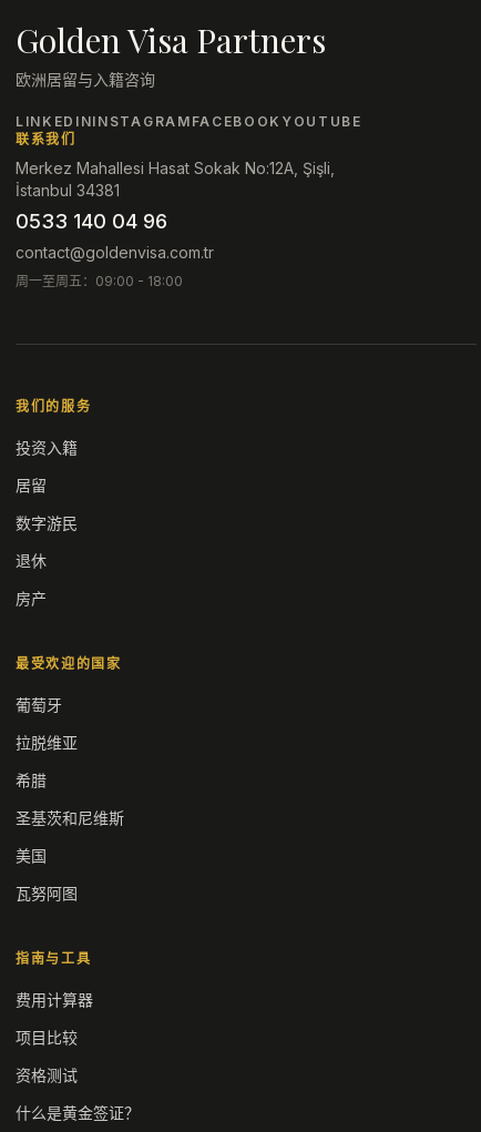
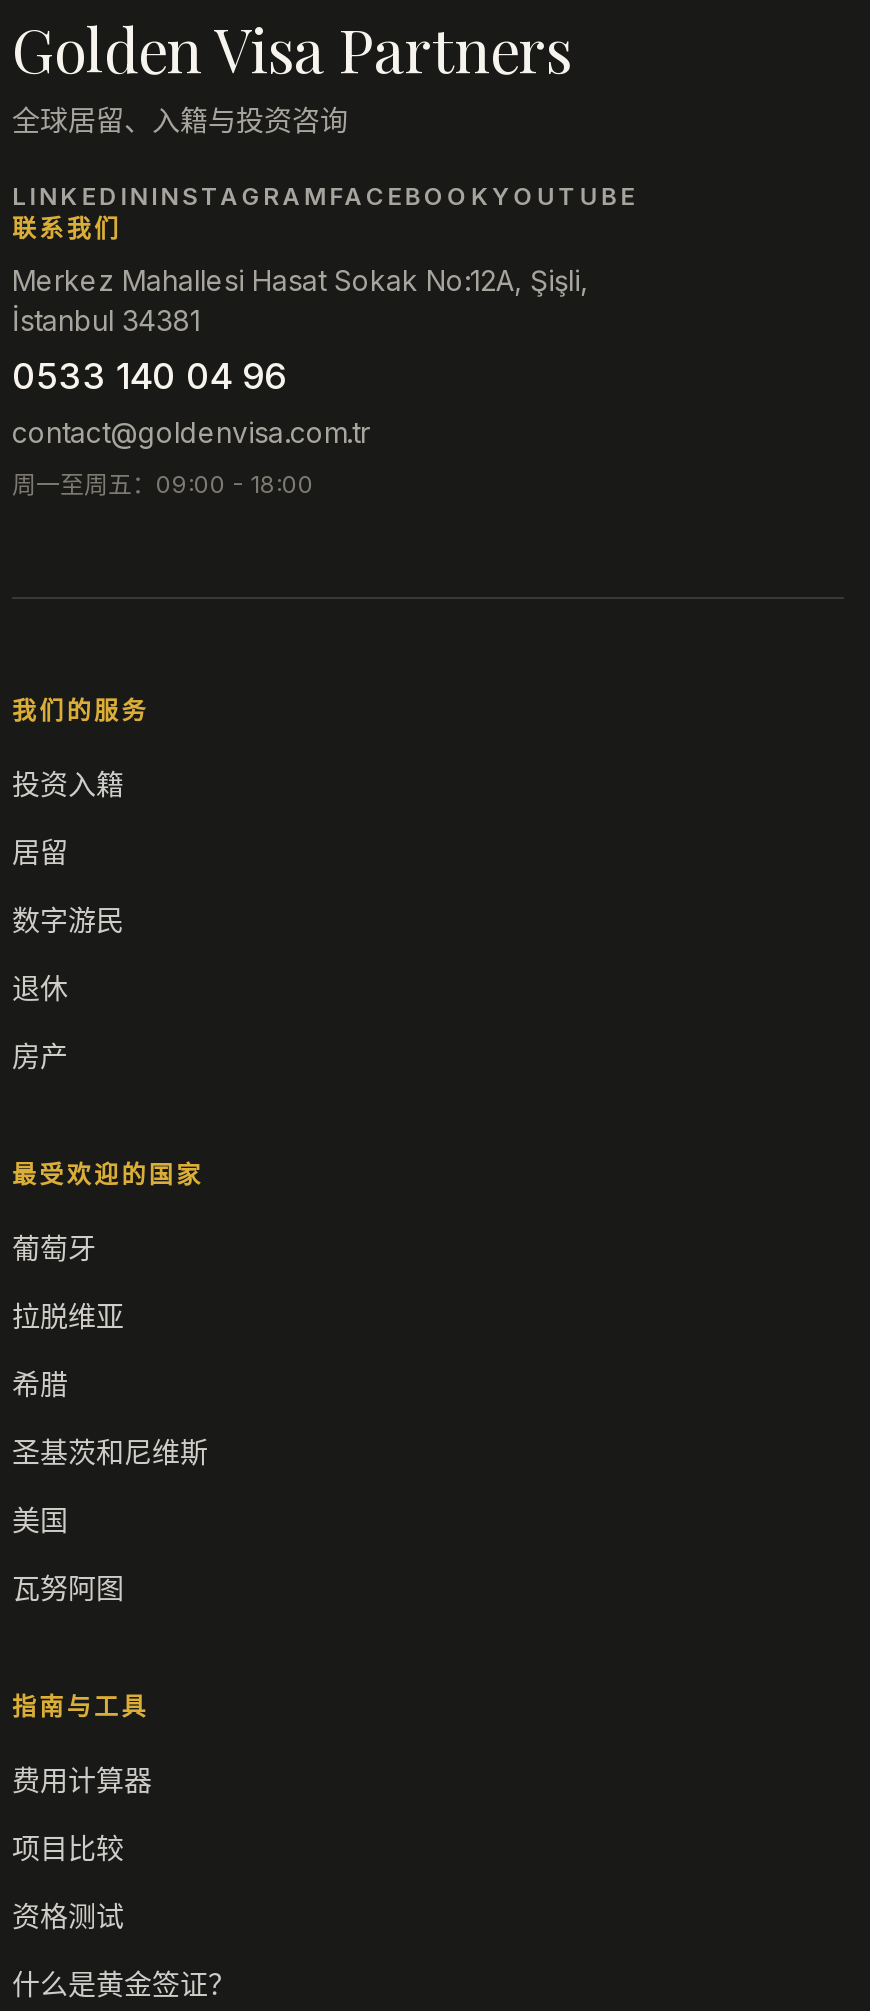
- 欧洲居留与入籍咨询
+ 全球居留、入籍与投资咨询
